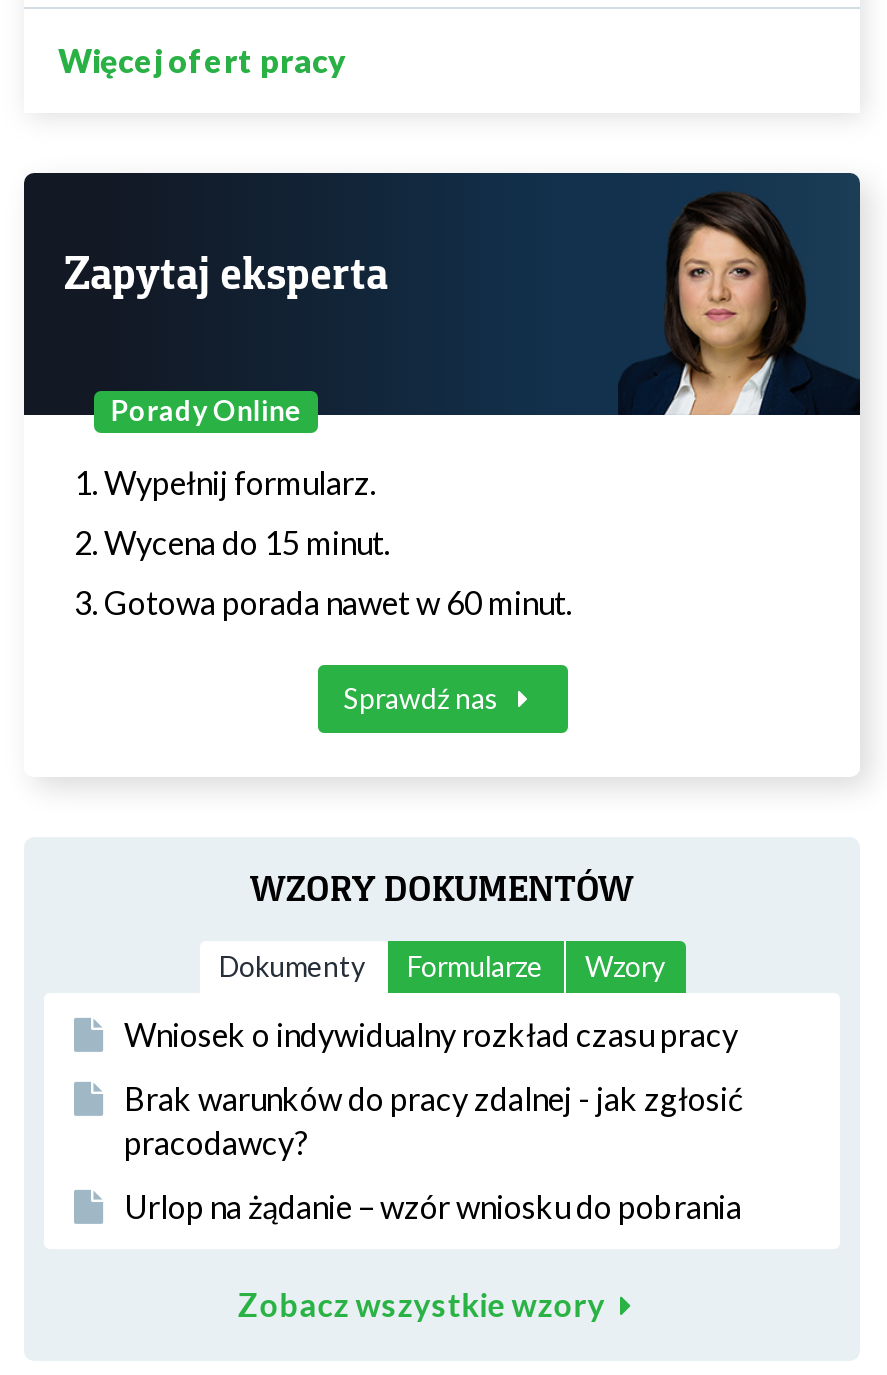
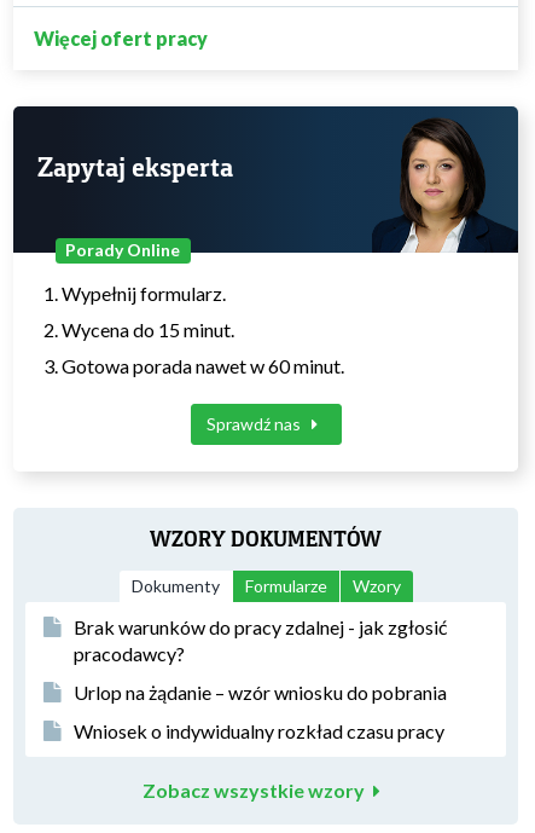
moved down: Wniosek o indywidualny rozkład czasu pracy

moved up: Brak warunków do pracy zdalnej - jak zgłosić | pracodawcy? | Urlop na żądanie – wzór wniosku do pobrania
